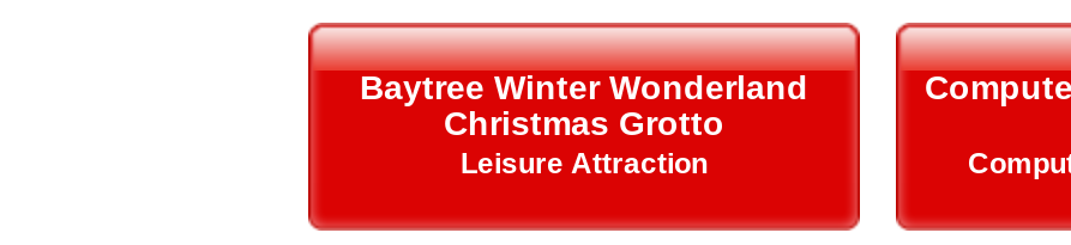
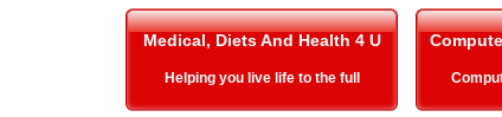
- Baytree Winter Wonderland
- Christmas Grotto
- Leisure Attraction
+ Medical, Diets And Health 4 U
+ Helping you live life to the full
